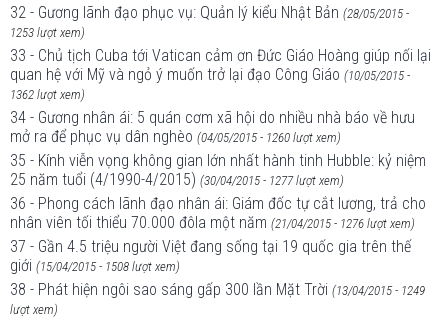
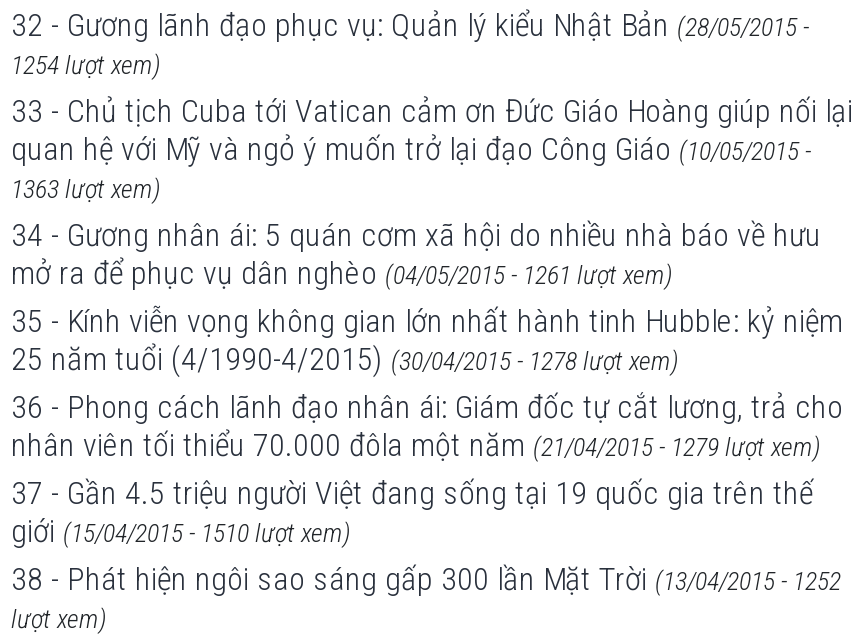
- 1253 lượt xem)
+ 1254 lượt xem)

- 1362 lượt xem)
+ 1363 lượt xem)

- mở ra để phục vụ dân nghèo (04/05/2015 - 1260 lượt xem)
+ mở ra để phục vụ dân nghèo (04/05/2015 - 1261 lượt xem)

- 25 năm tuổi (4/1990-4/2015) (30/04/2015 - 1277 lượt xem)
+ 25 năm tuổi (4/1990-4/2015) (30/04/2015 - 1278 lượt xem)

- nhân viên tối thiểu 70.000 đôla một năm (21/04/2015 - 1276 lượt xem)
+ nhân viên tối thiểu 70.000 đôla một năm (21/04/2015 - 1279 lượt xem)

- giới (15/04/2015 - 1508 lượt xem)
+ giới (15/04/2015 - 1510 lượt xem)

- 38 - Phát hiện ngôi sao sáng gấp 300 lần Mặt Trời (13/04/2015 - 1249
+ 38 - Phát hiện ngôi sao sáng gấp 300 lần Mặt Trời (13/04/2015 - 1252
